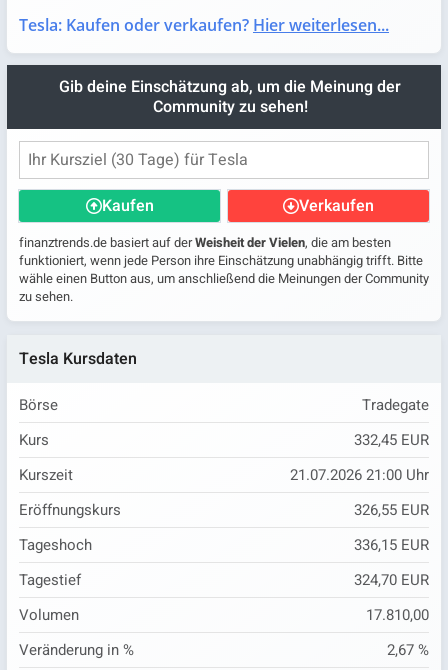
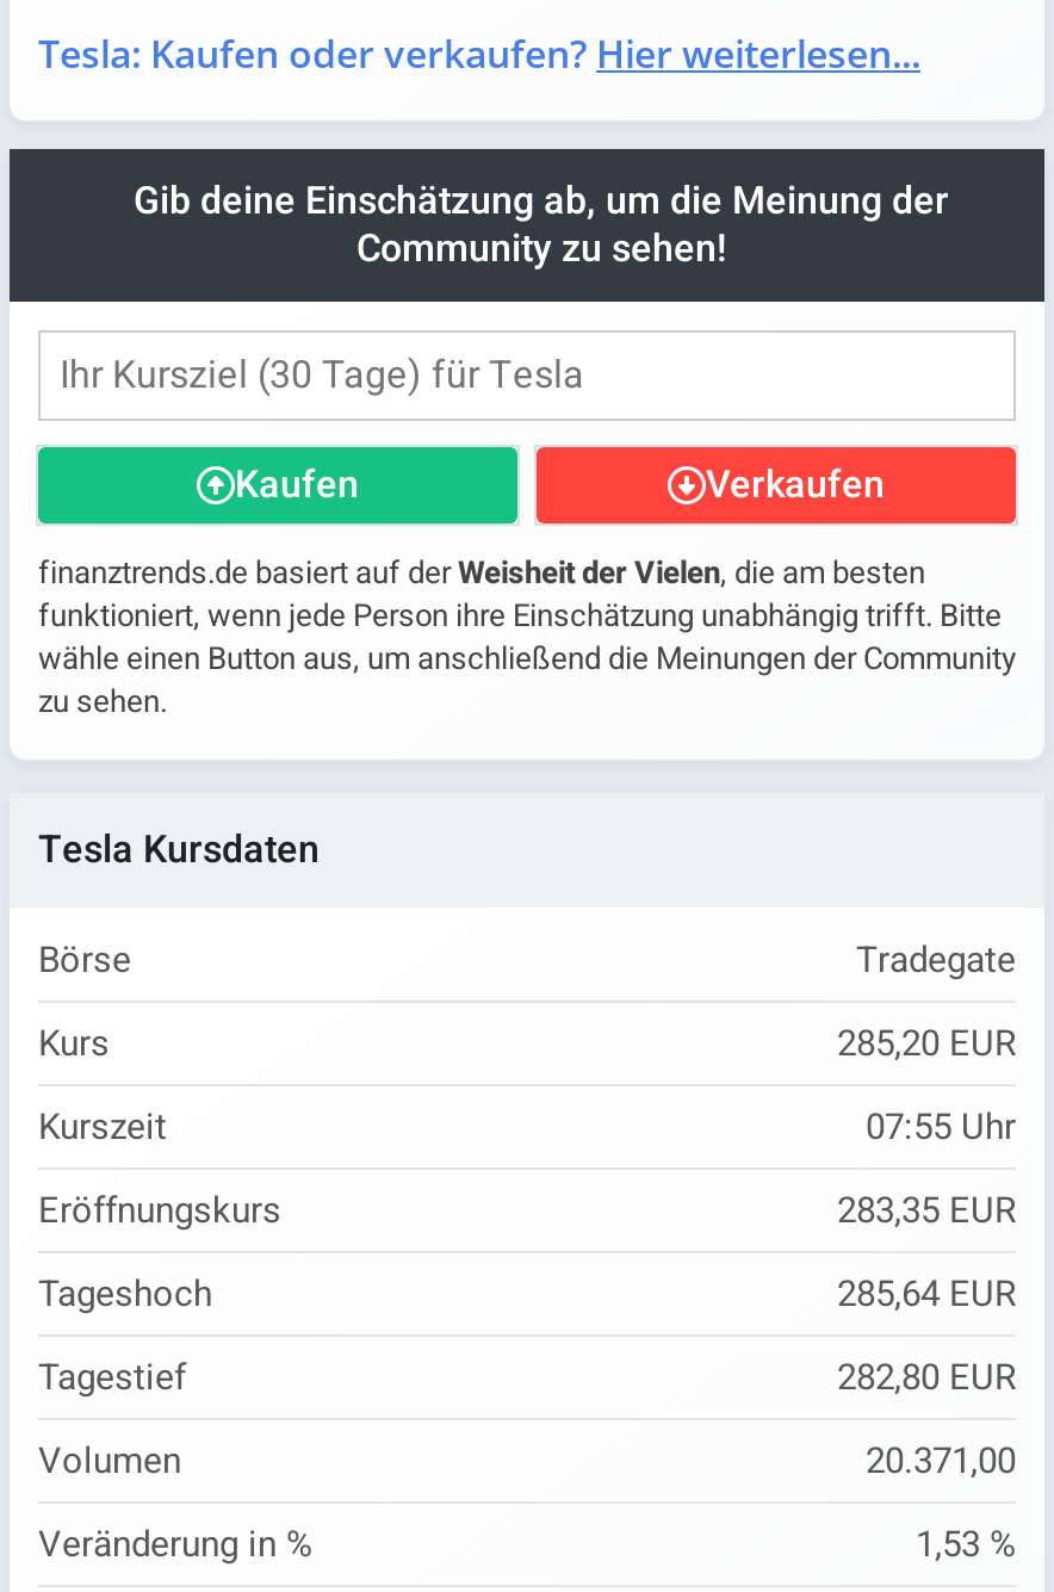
- 332,45 EUR
+ 285,20 EUR

- 21.07.2026 21:00 Uhr
+ 07:55 Uhr

- 326,55 EUR
+ 283,35 EUR

- 336,15 EUR
+ 285,64 EUR

- 324,70 EUR
+ 282,80 EUR

- 17.810,00
+ 20.371,00

- 2,67 %
+ 1,53 %
